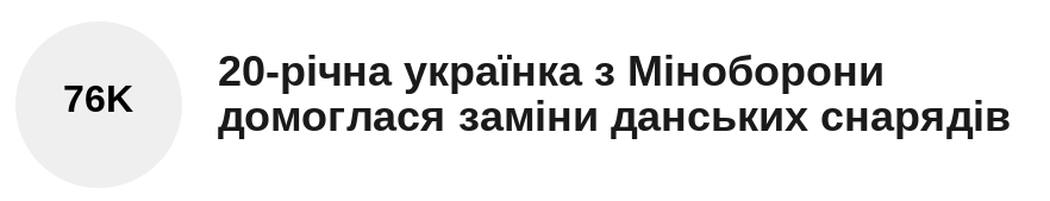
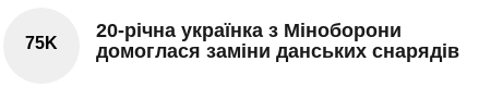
- 76K
+ 75K
